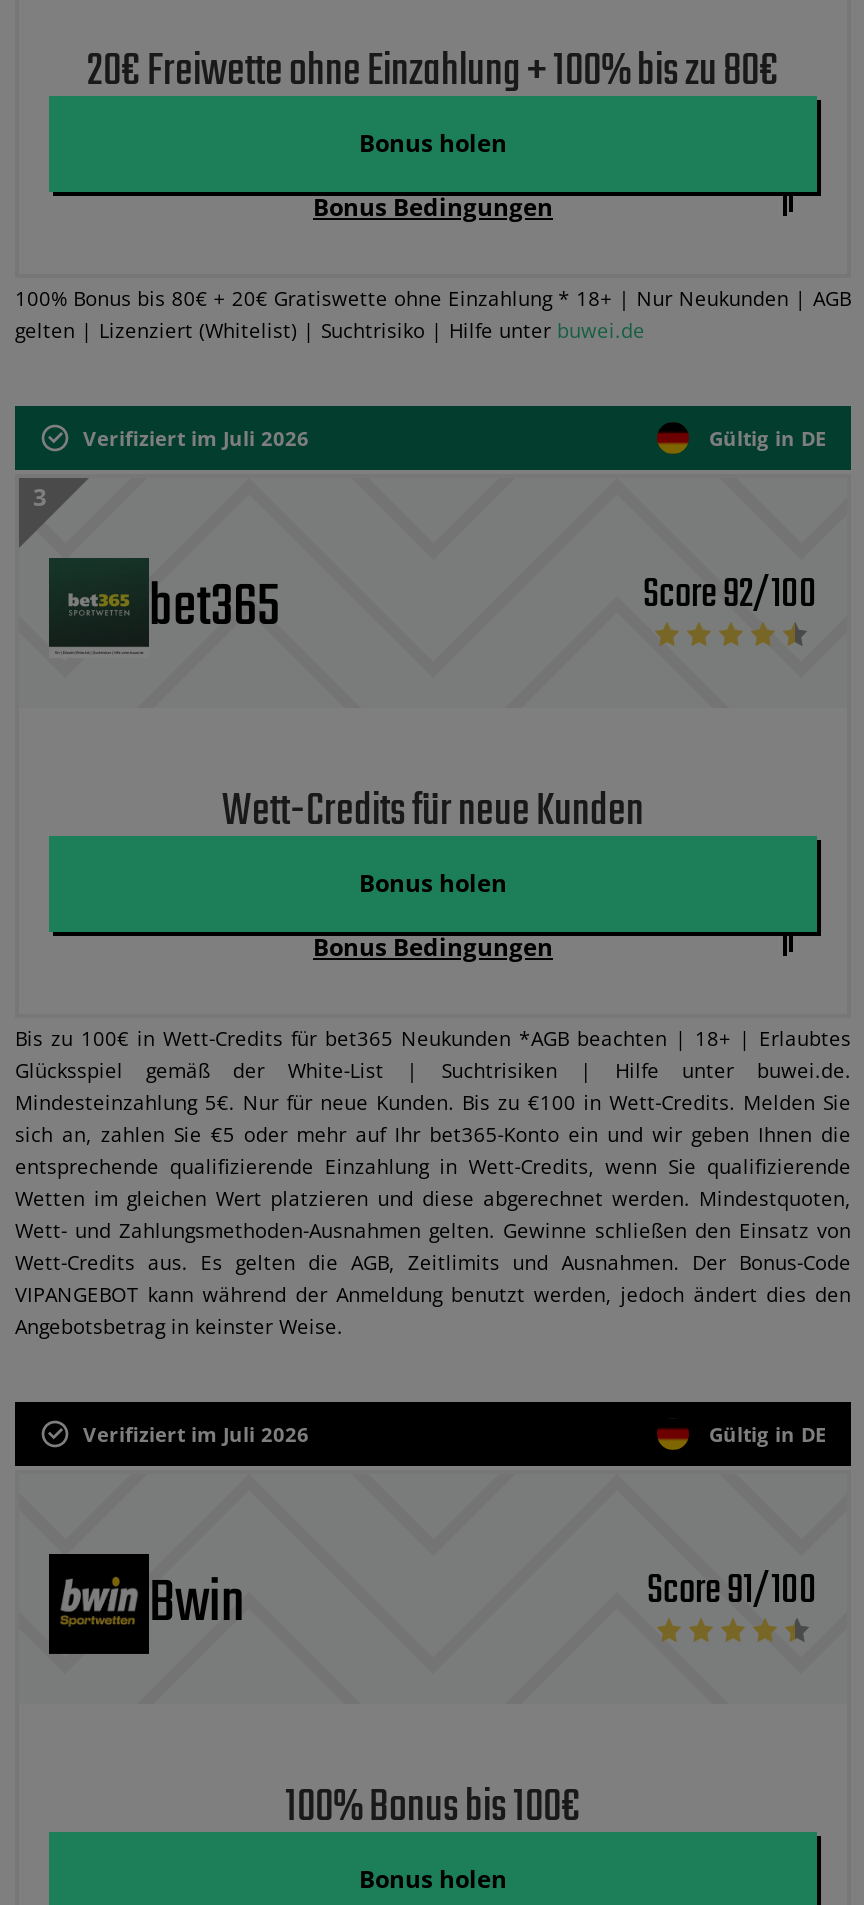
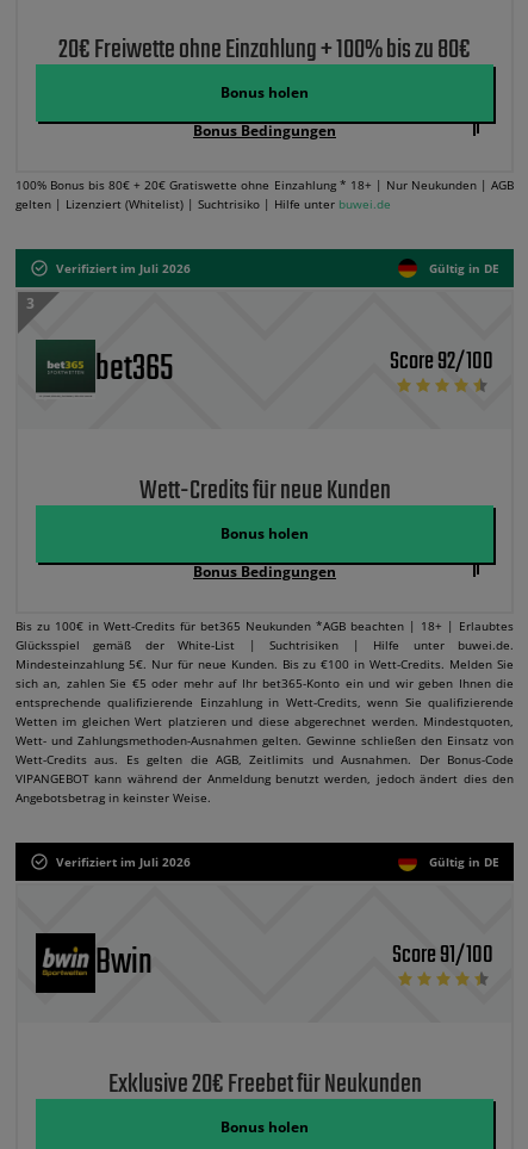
- 100% Bonus bis 100€
+ Exklusive 20€ Freebet für Neukunden
